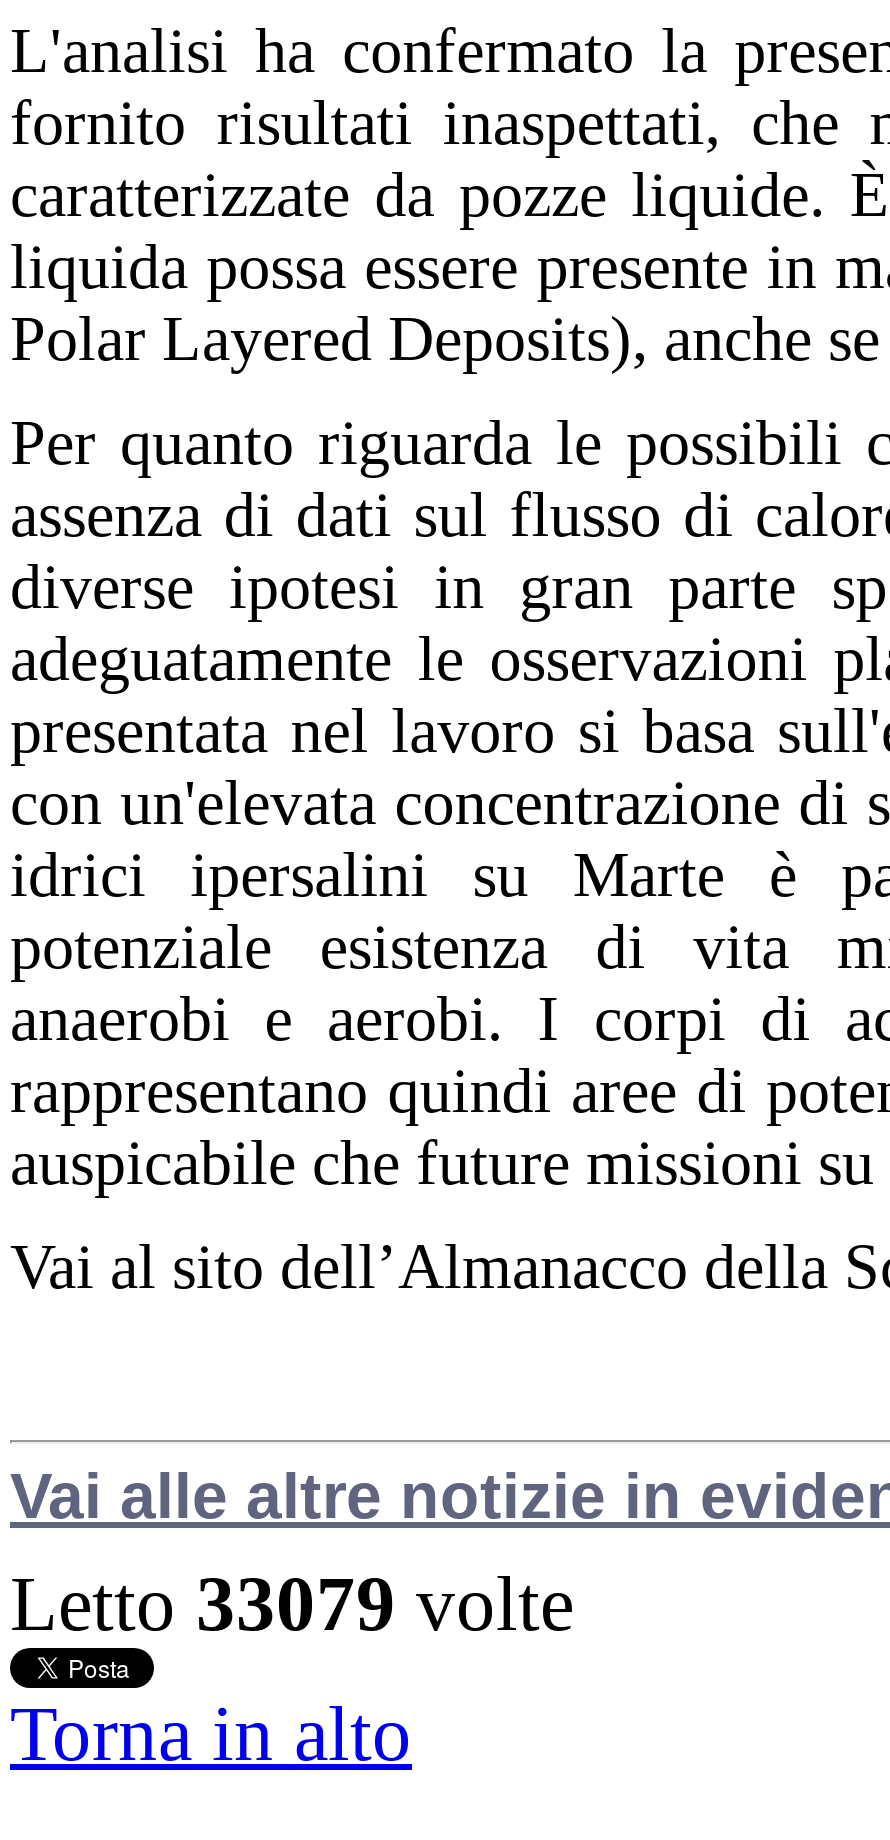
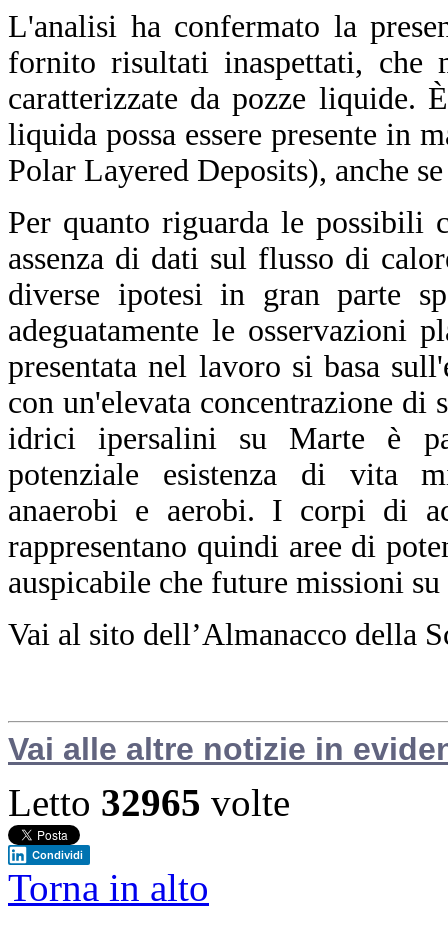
- Letto 33079 volte
+ Letto 32965 volte
+ Condividi
